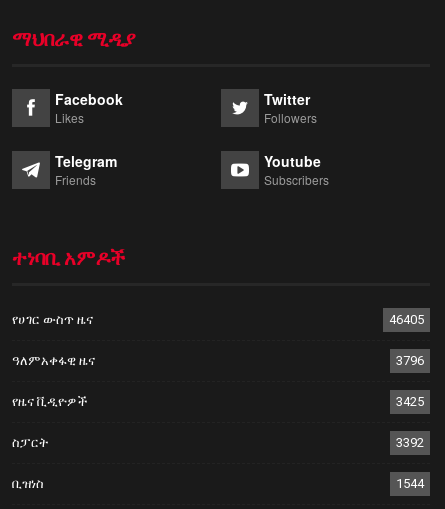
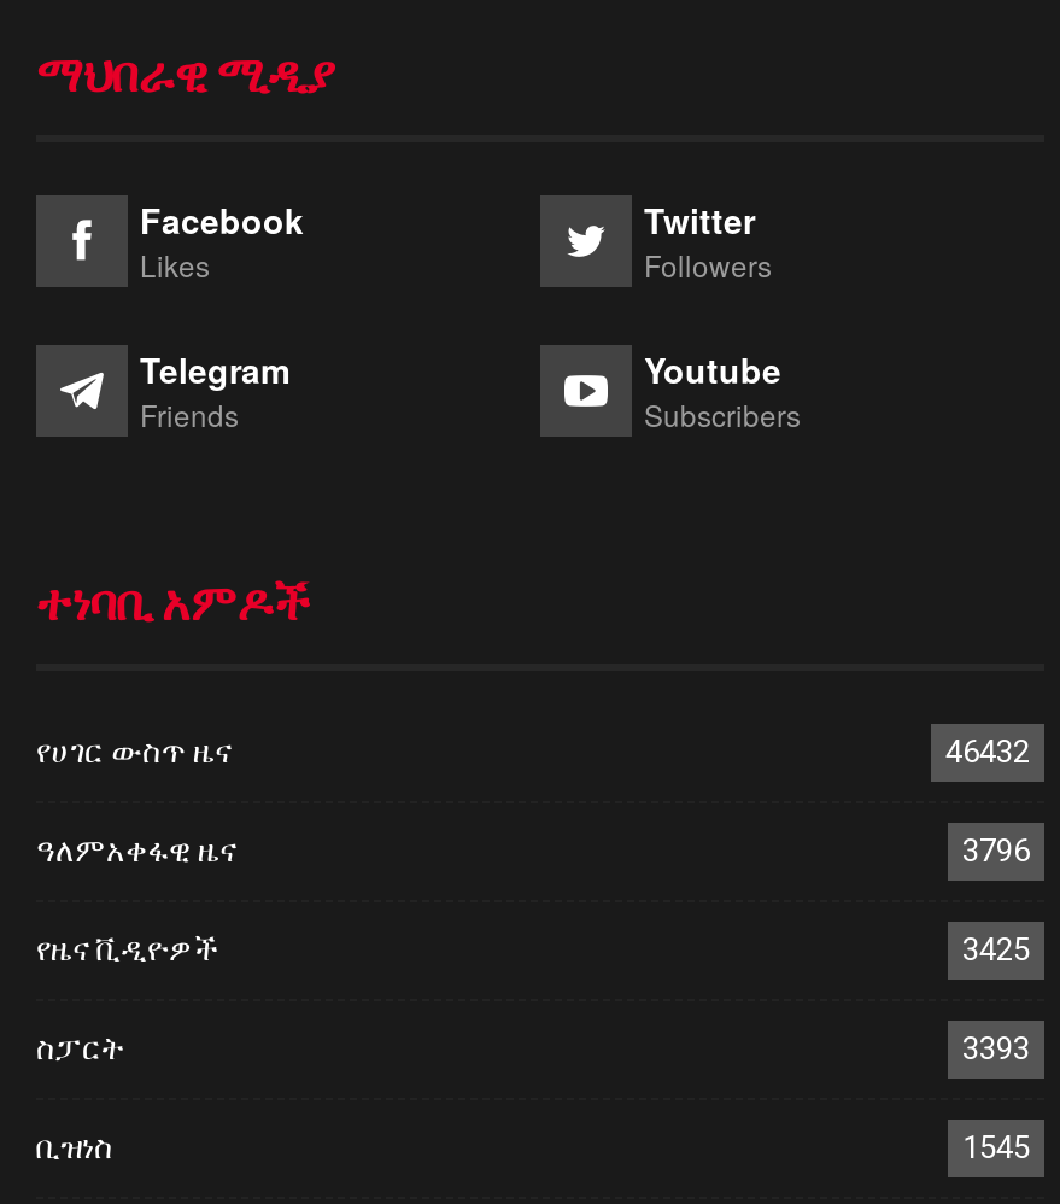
- 46405
+ 46432

- 3392
+ 3393

- 1544
+ 1545
